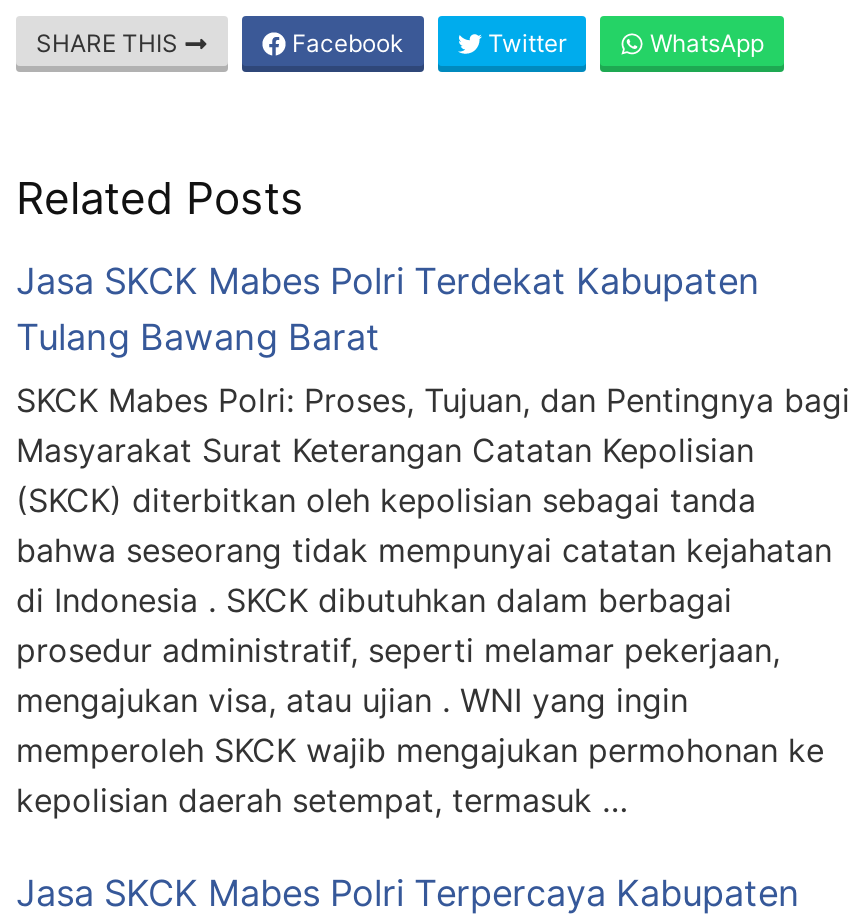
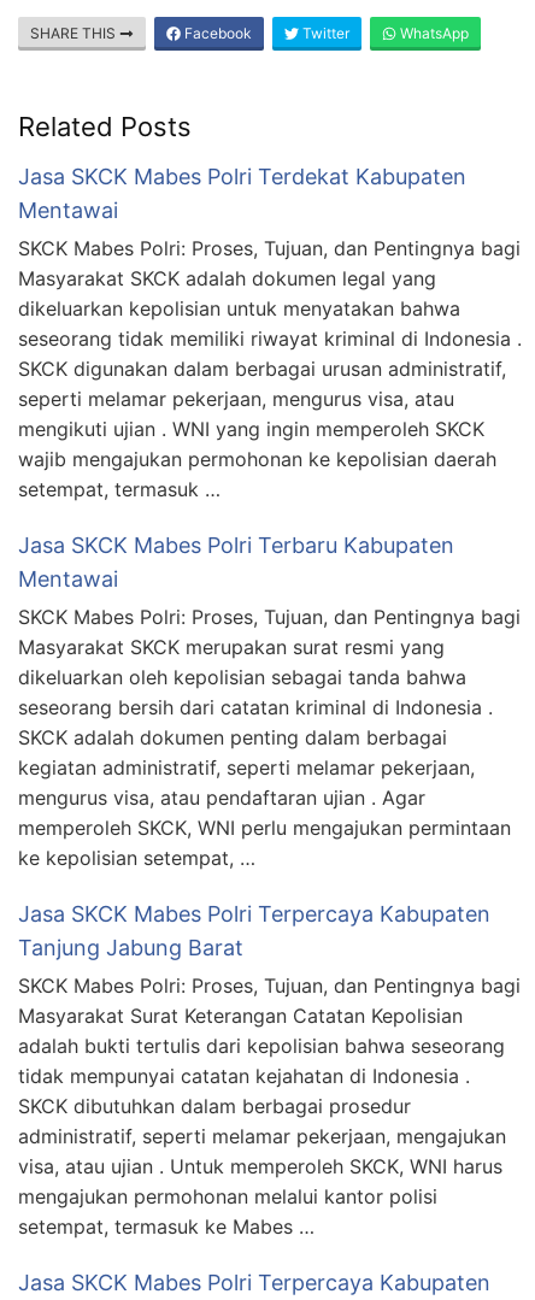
- Tulang Bawang Barat
+ Mentawai
+ SKCK Mabes Polri: Proses, Tujuan, dan Pentingnya bagi
+ Masyarakat SKCK adalah dokumen legal yang
+ dikeluarkan kepolisian untuk menyatakan bahwa
+ seseorang tidak memiliki riwayat kriminal di Indonesia .
+ SKCK digunakan dalam berbagai urusan administratif,
+ seperti melamar pekerjaan, mengurus visa, atau
+ mengikuti ujian . WNI yang ingin memperoleh SKCK
+ wajib mengajukan permohonan ke kepolisian daerah
+ setempat, termasuk …
+ Jasa SKCK Mabes Polri Terbaru Kabupaten
+ Mentawai
+ SKCK Mabes Polri: Proses, Tujuan, dan Pentingnya bagi
+ Masyarakat SKCK merupakan surat resmi yang
+ dikeluarkan oleh kepolisian sebagai tanda bahwa
+ seseorang bersih dari catatan kriminal di Indonesia .
+ SKCK adalah dokumen penting dalam berbagai
+ kegiatan administratif, seperti melamar pekerjaan,
+ mengurus visa, atau pendaftaran ujian . Agar
+ memperoleh SKCK, WNI perlu mengajukan permintaan
+ ke kepolisian setempat, …
+ Jasa SKCK Mabes Polri Terpercaya Kabupaten
+ Tanjung Jabung Barat

- (SKCK) diterbitkan oleh kepolisian sebagai tanda
- bahwa seseorang tidak mempunyai catatan kejahatan
- di Indonesia . SKCK dibutuhkan dalam berbagai
- prosedur administratif, seperti melamar pekerjaan,
- mengajukan visa, atau ujian . WNI yang ingin
- memperoleh SKCK wajib mengajukan permohonan ke
- kepolisian daerah setempat, termasuk …
+ adalah bukti tertulis dari kepolisian bahwa seseorang
+ tidak mempunyai catatan kejahatan di Indonesia .
+ SKCK dibutuhkan dalam berbagai prosedur
+ administratif, seperti melamar pekerjaan, mengajukan
+ visa, atau ujian . Untuk memperoleh SKCK, WNI harus
+ mengajukan permohonan melalui kantor polisi
+ setempat, termasuk ke Mabes …
